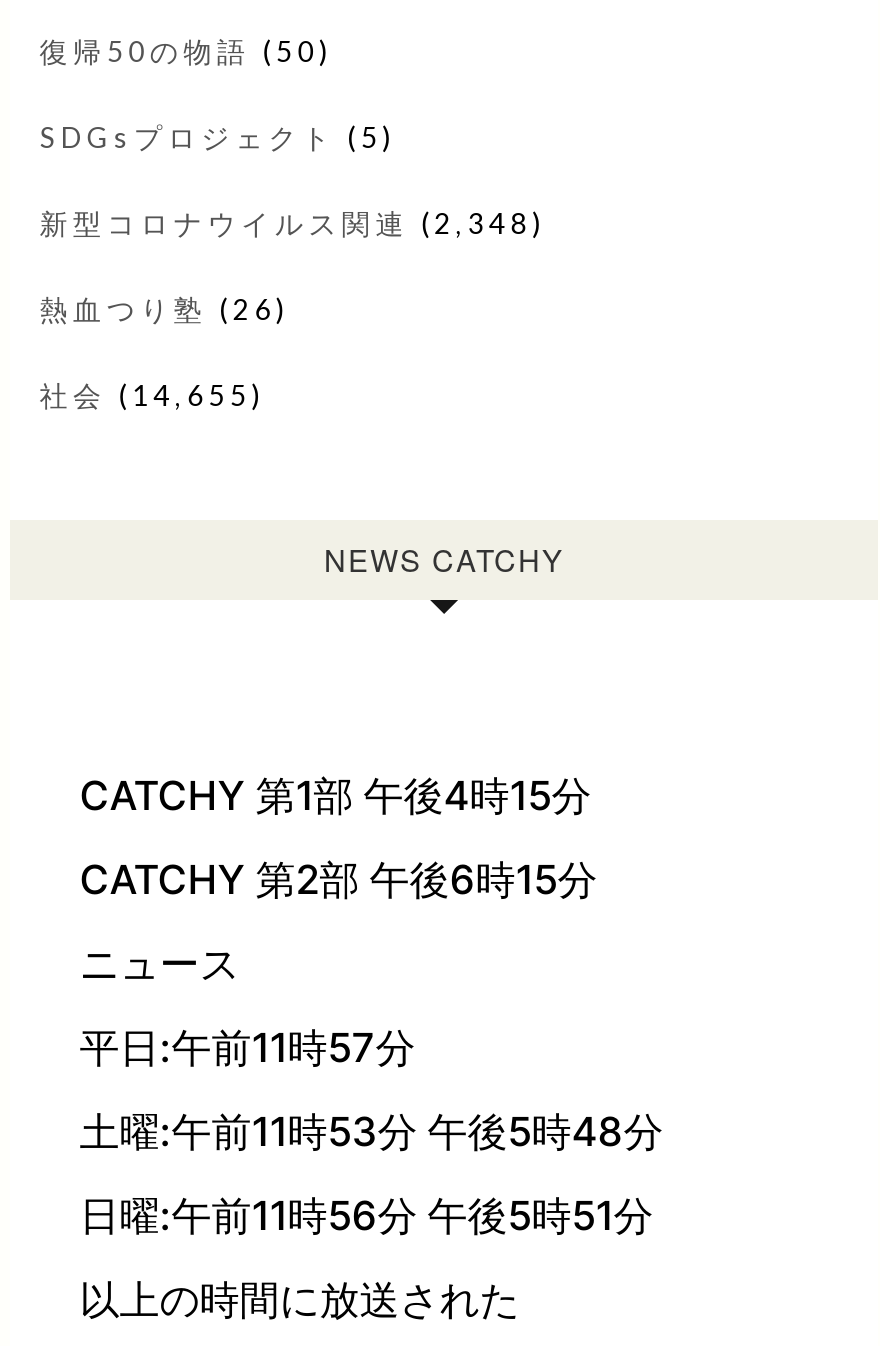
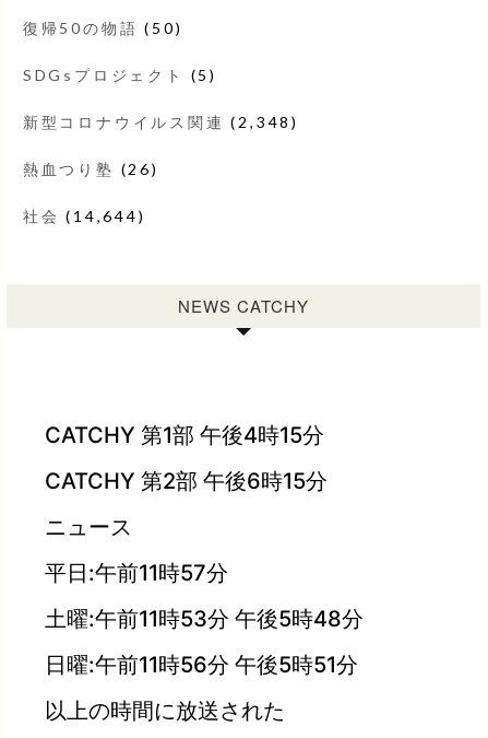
- 社会(14,655)
+ 社会(14,644)
